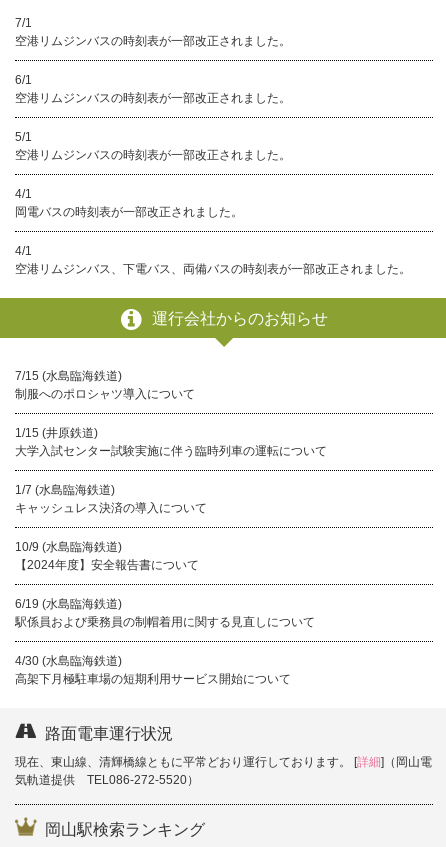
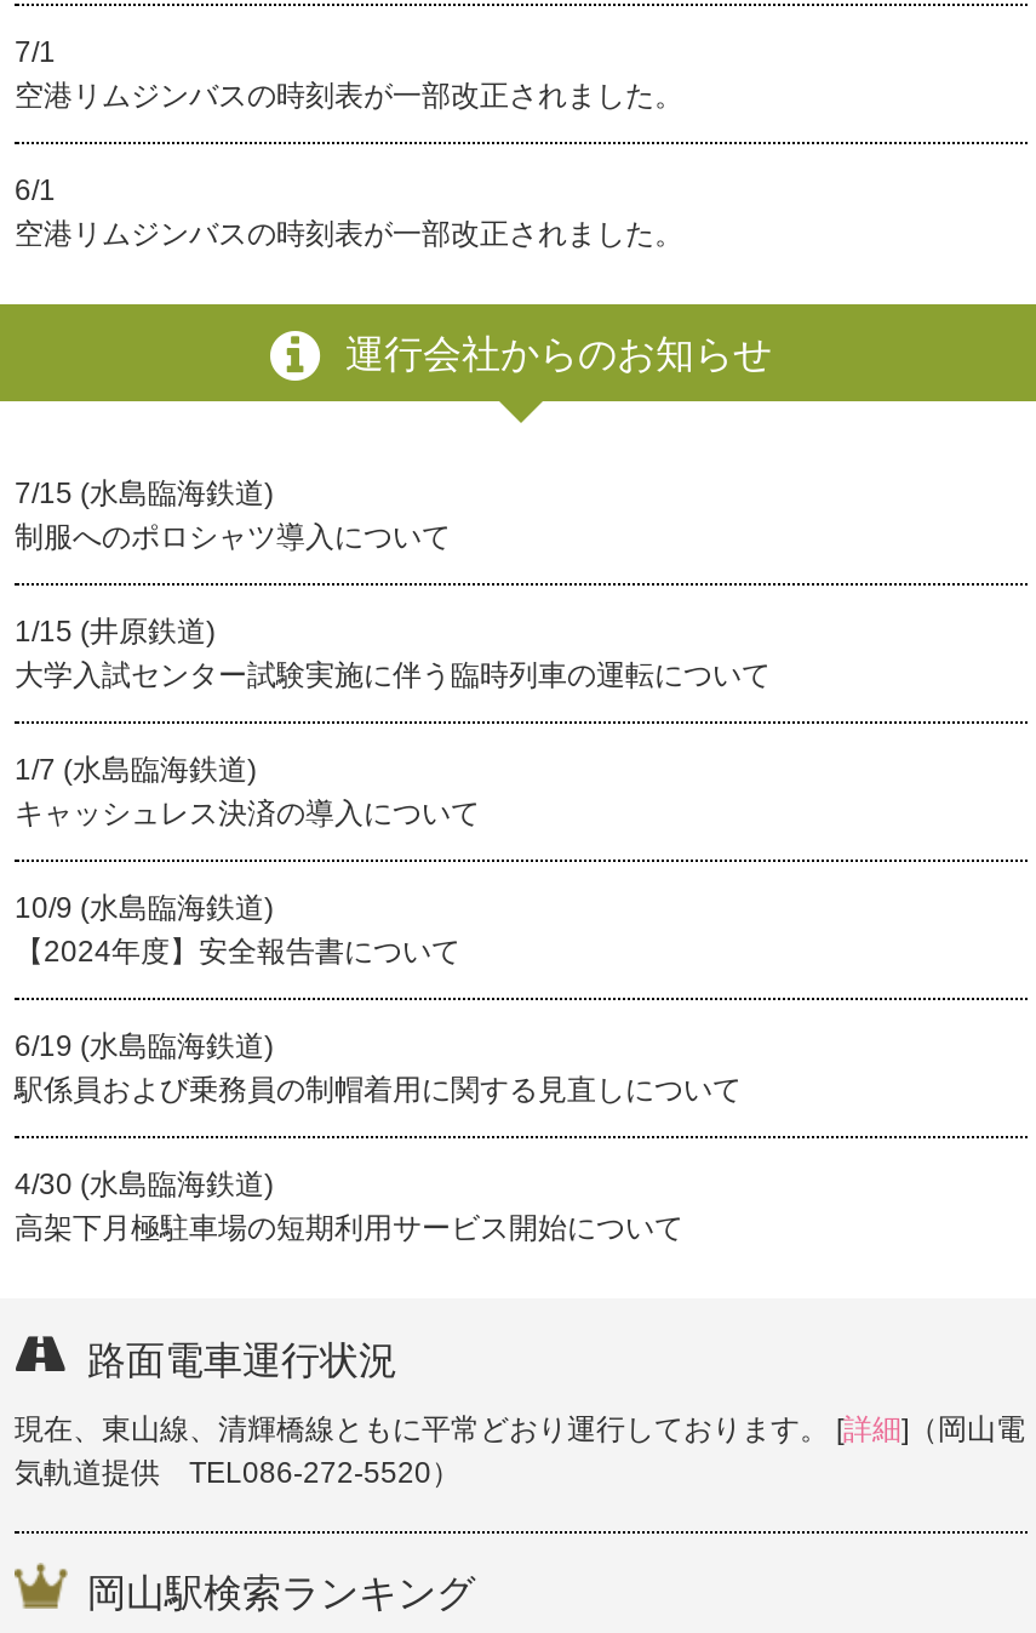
- 5/1
- 空港リムジンバスの時刻表が一部改正されました。
- 4/1
- 岡電バスの時刻表が一部改正されました。
- 4/1
- 空港リムジンバス、下電バス、両備バスの時刻表が一部改正されました。
